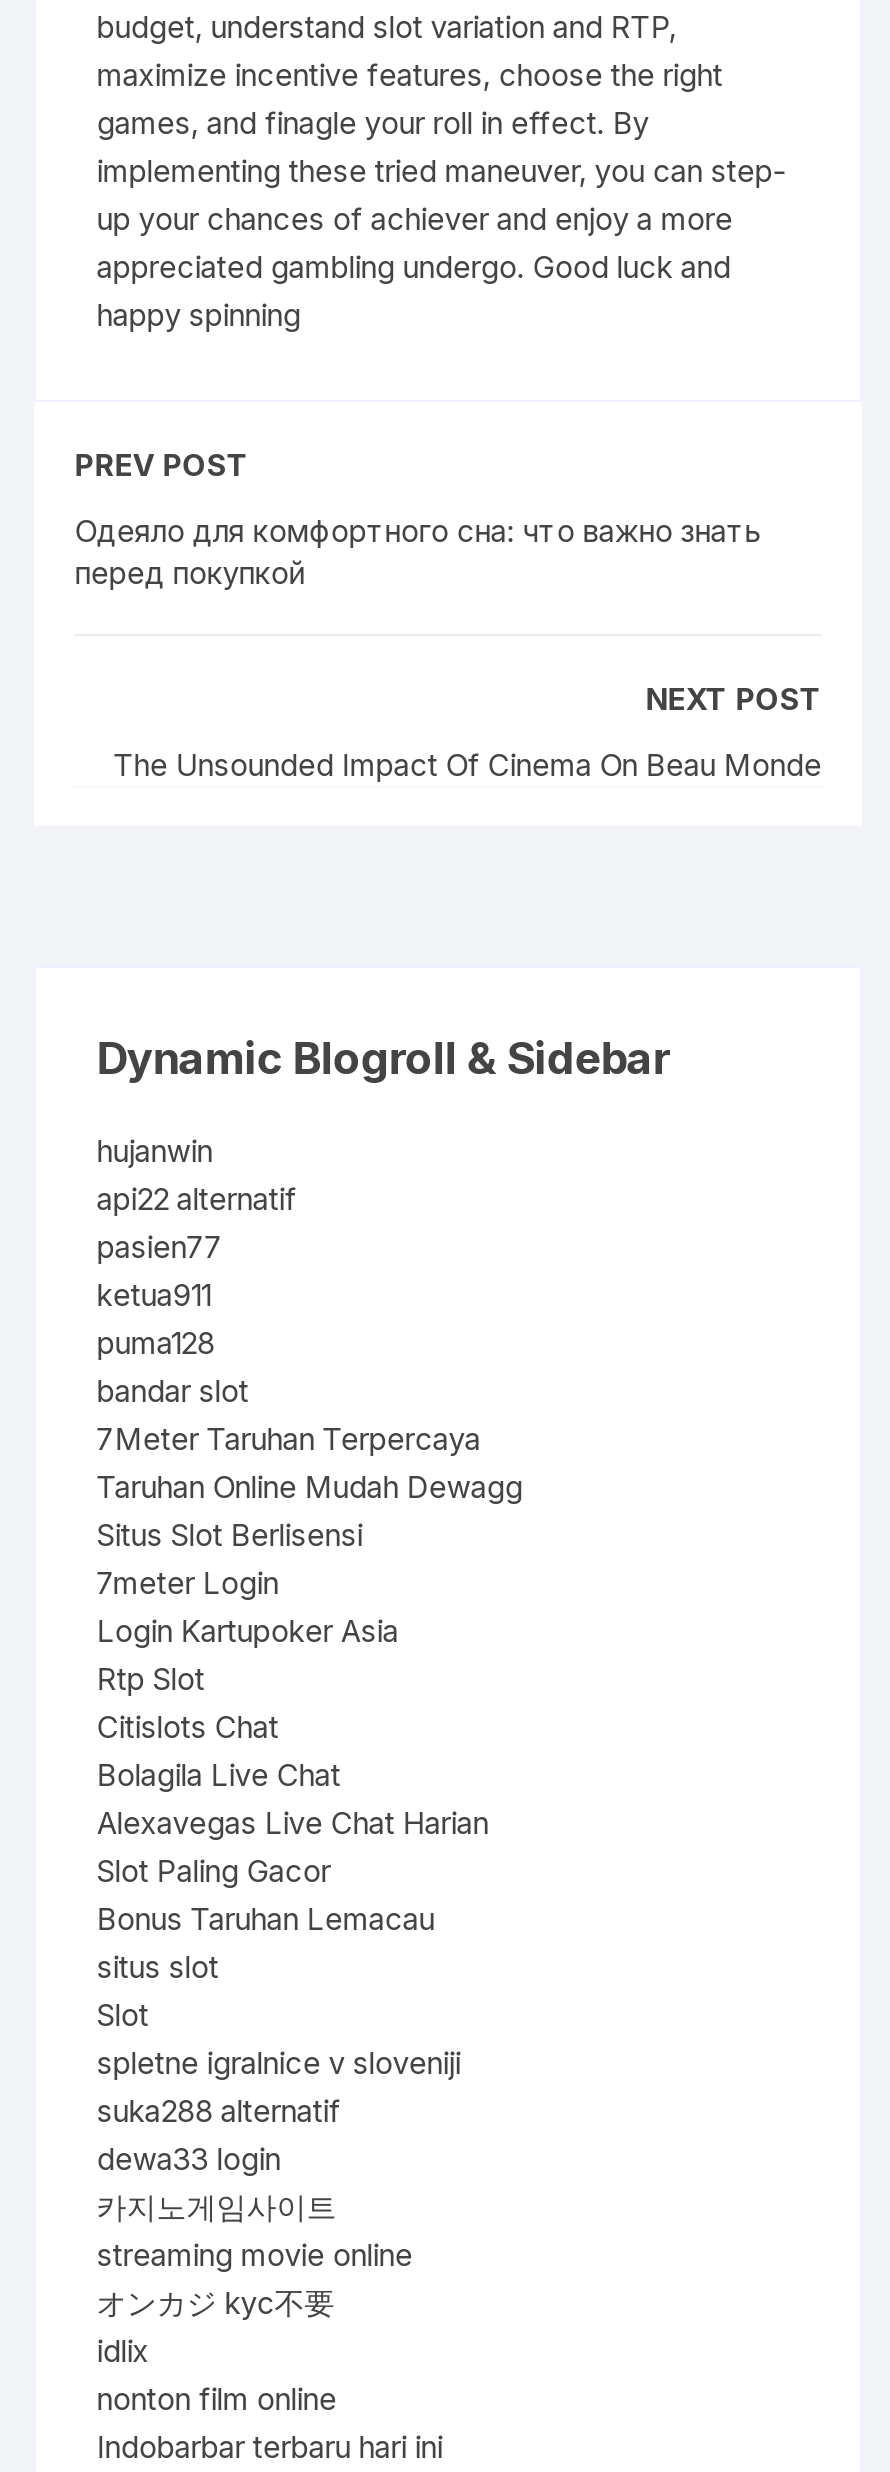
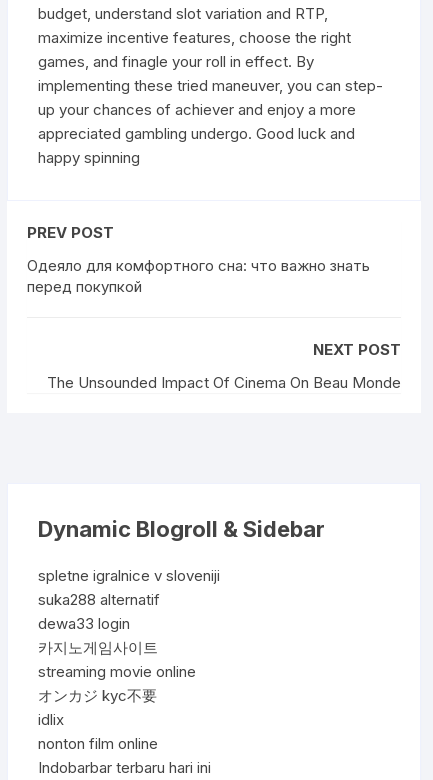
- hujanwin
- api22 alternatif
- pasien77
- ketua911
- puma128
- bandar slot
- 7Meter Taruhan Terpercaya
- Taruhan Online Mudah Dewagg
- Situs Slot Berlisensi
- 7meter Login
- Login Kartupoker Asia
- Rtp Slot
- Citislots Chat
- Bolagila Live Chat
- Alexavegas Live Chat Harian
- Slot Paling Gacor
- Bonus Taruhan Lemacau
- situs slot
- Slot
